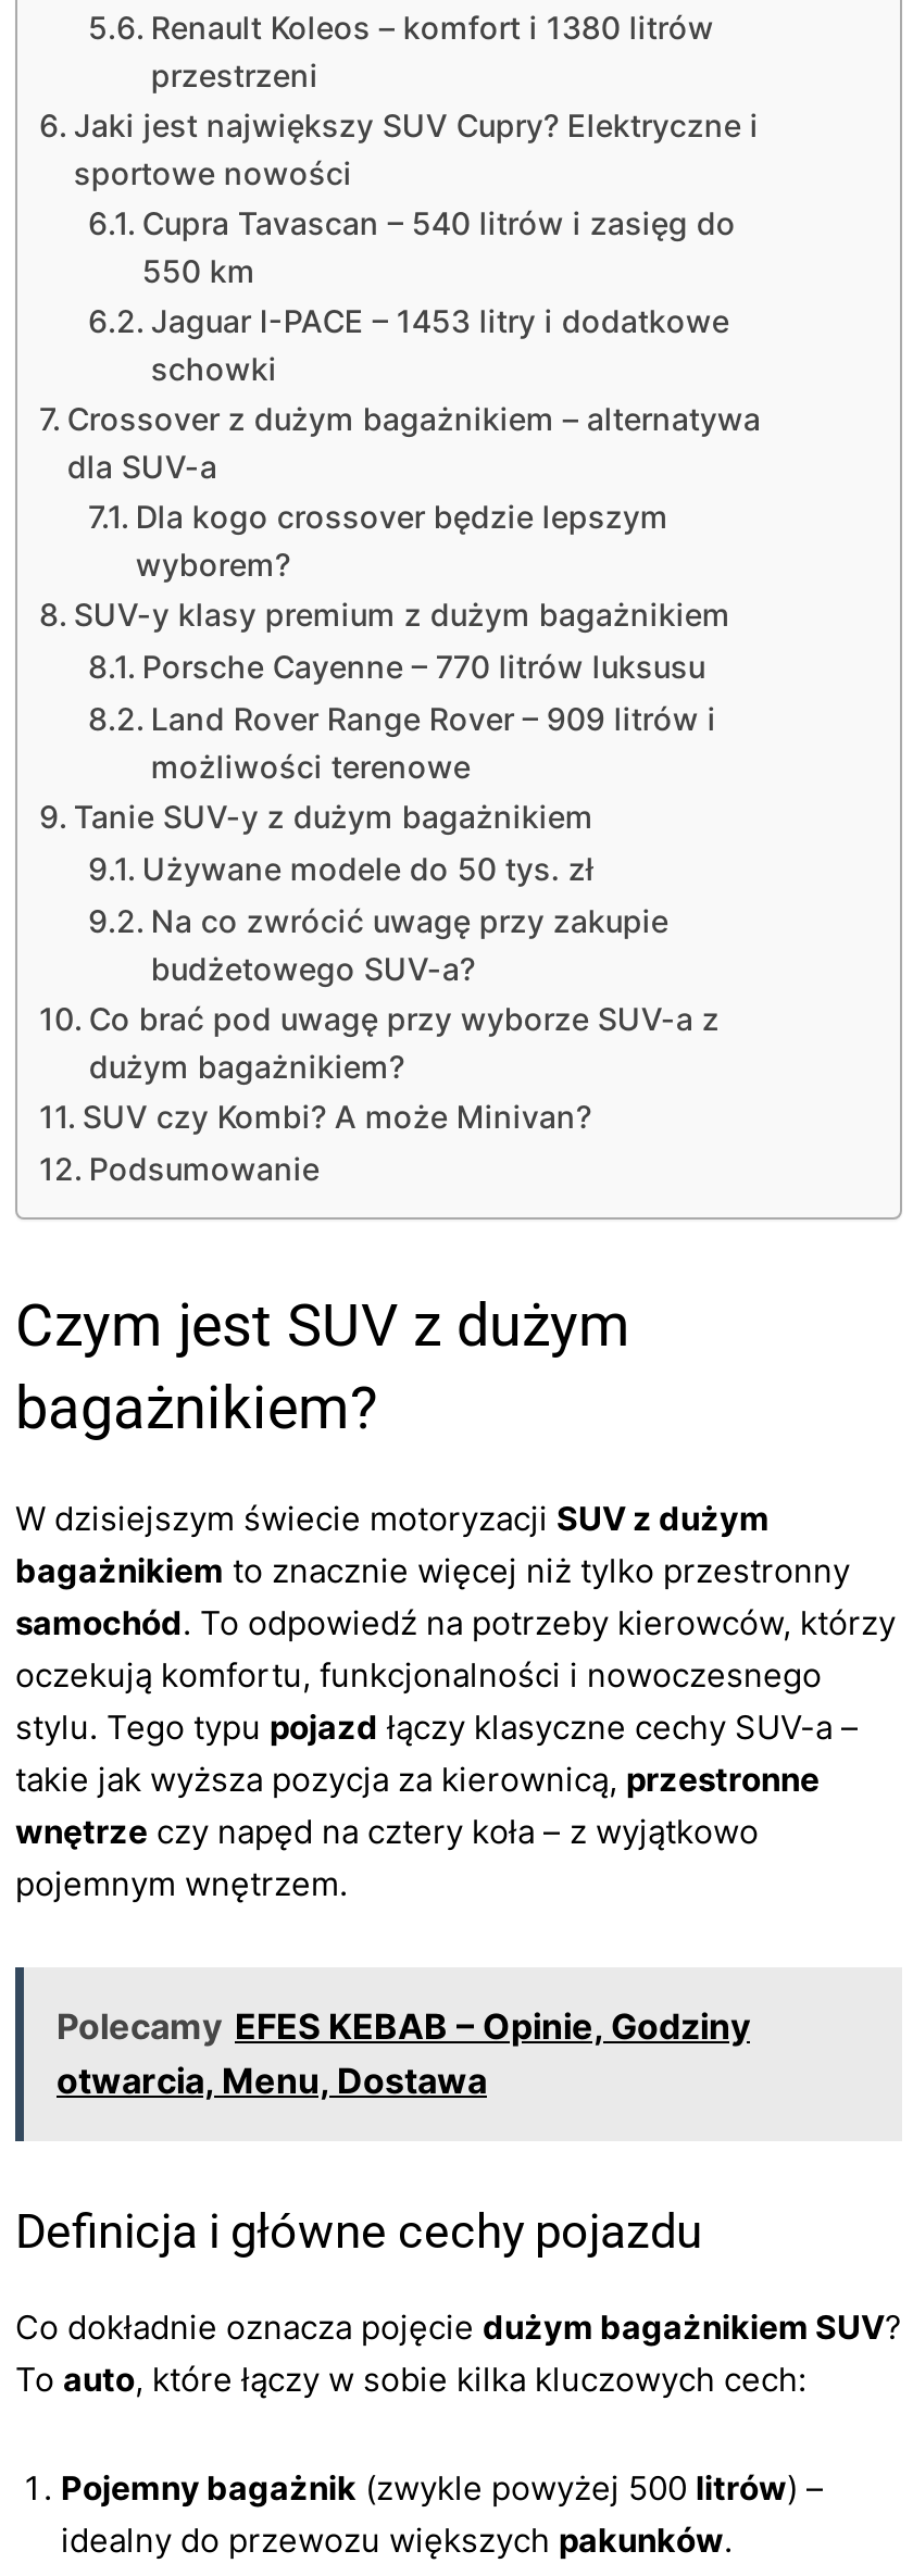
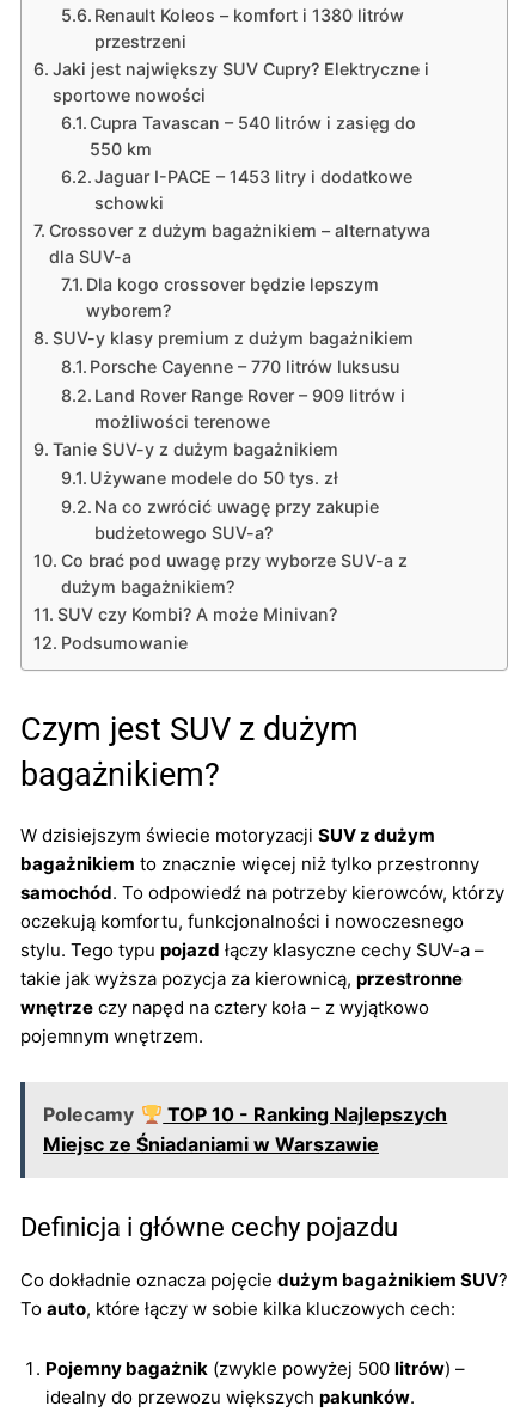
- Polecamy EFES KEBAB – Opinie, Godziny
- otwarcia, Menu, Dostawa
+ Polecamy
+ TOP 10 - Ranking Najlepszych
+ Miejsc ze Śniadaniami w Warszawie
